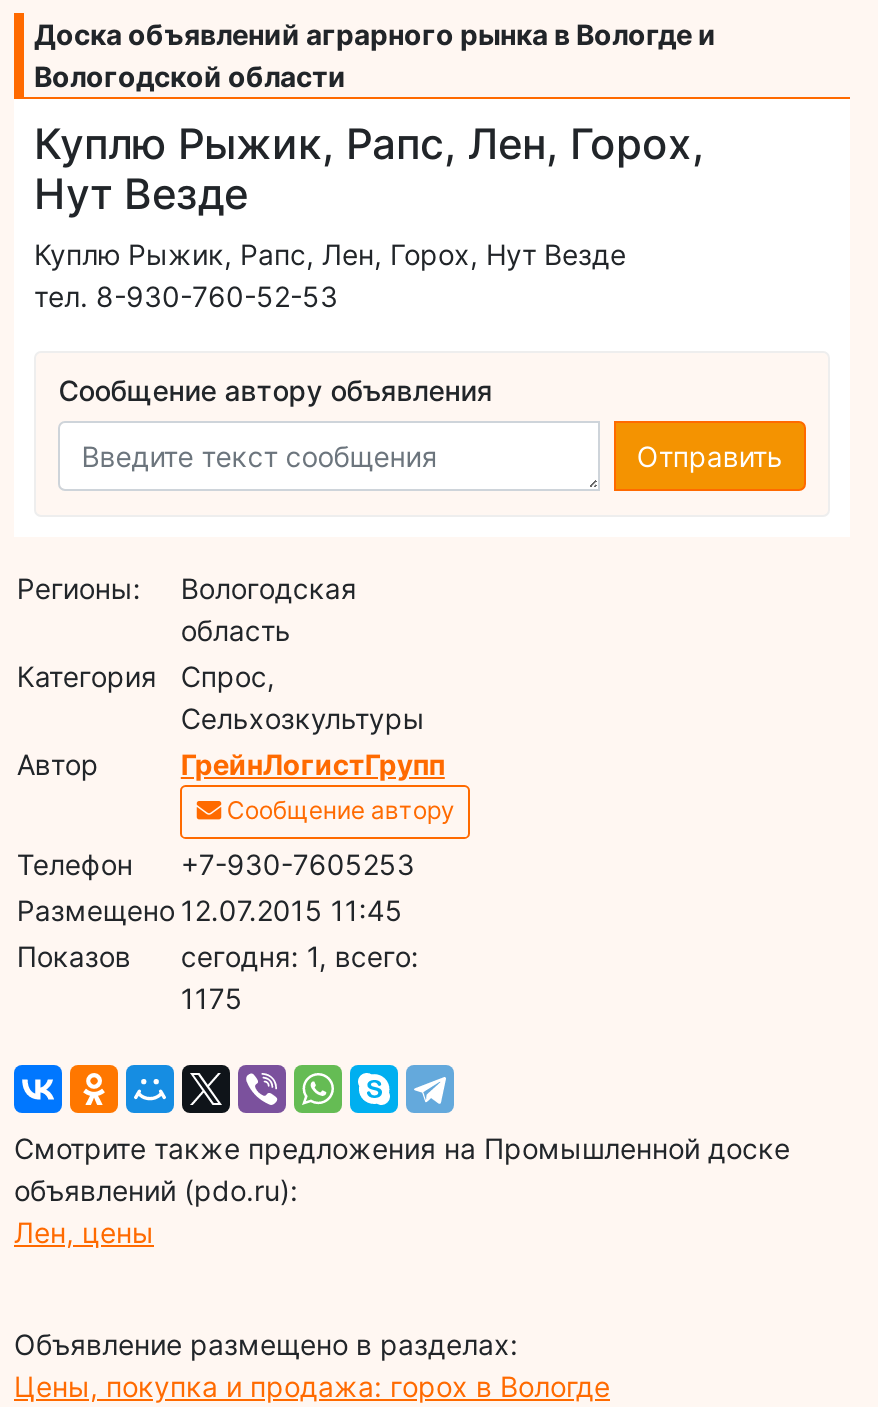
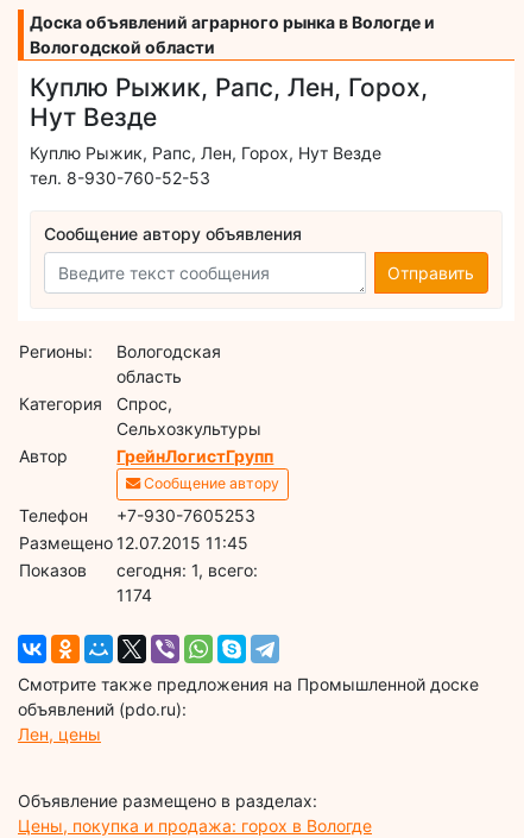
- 1175
+ 1174
